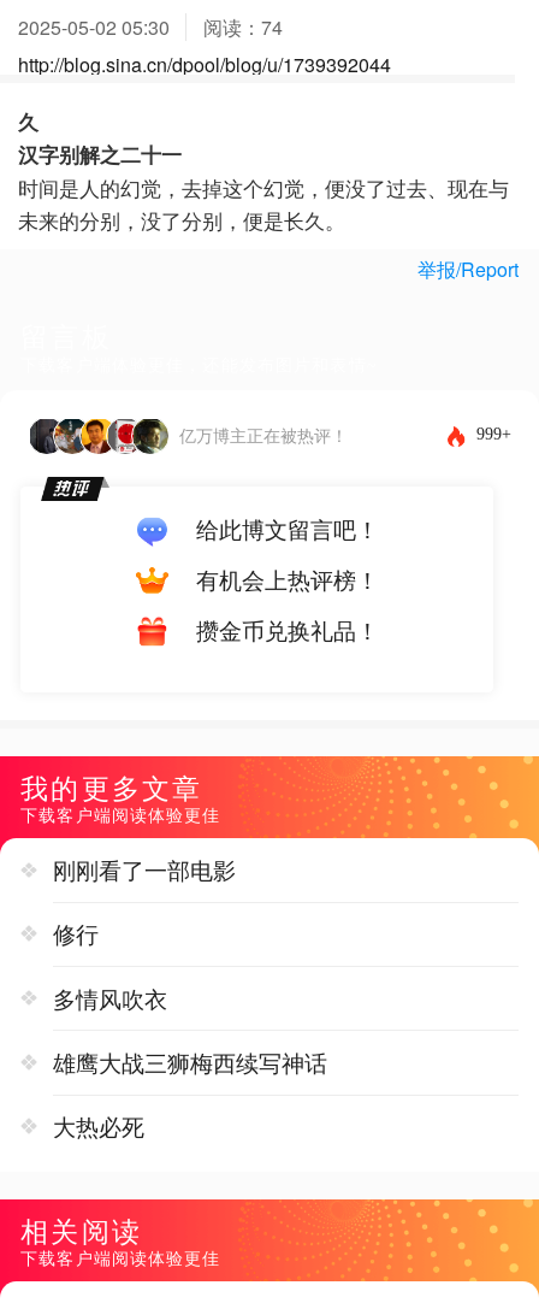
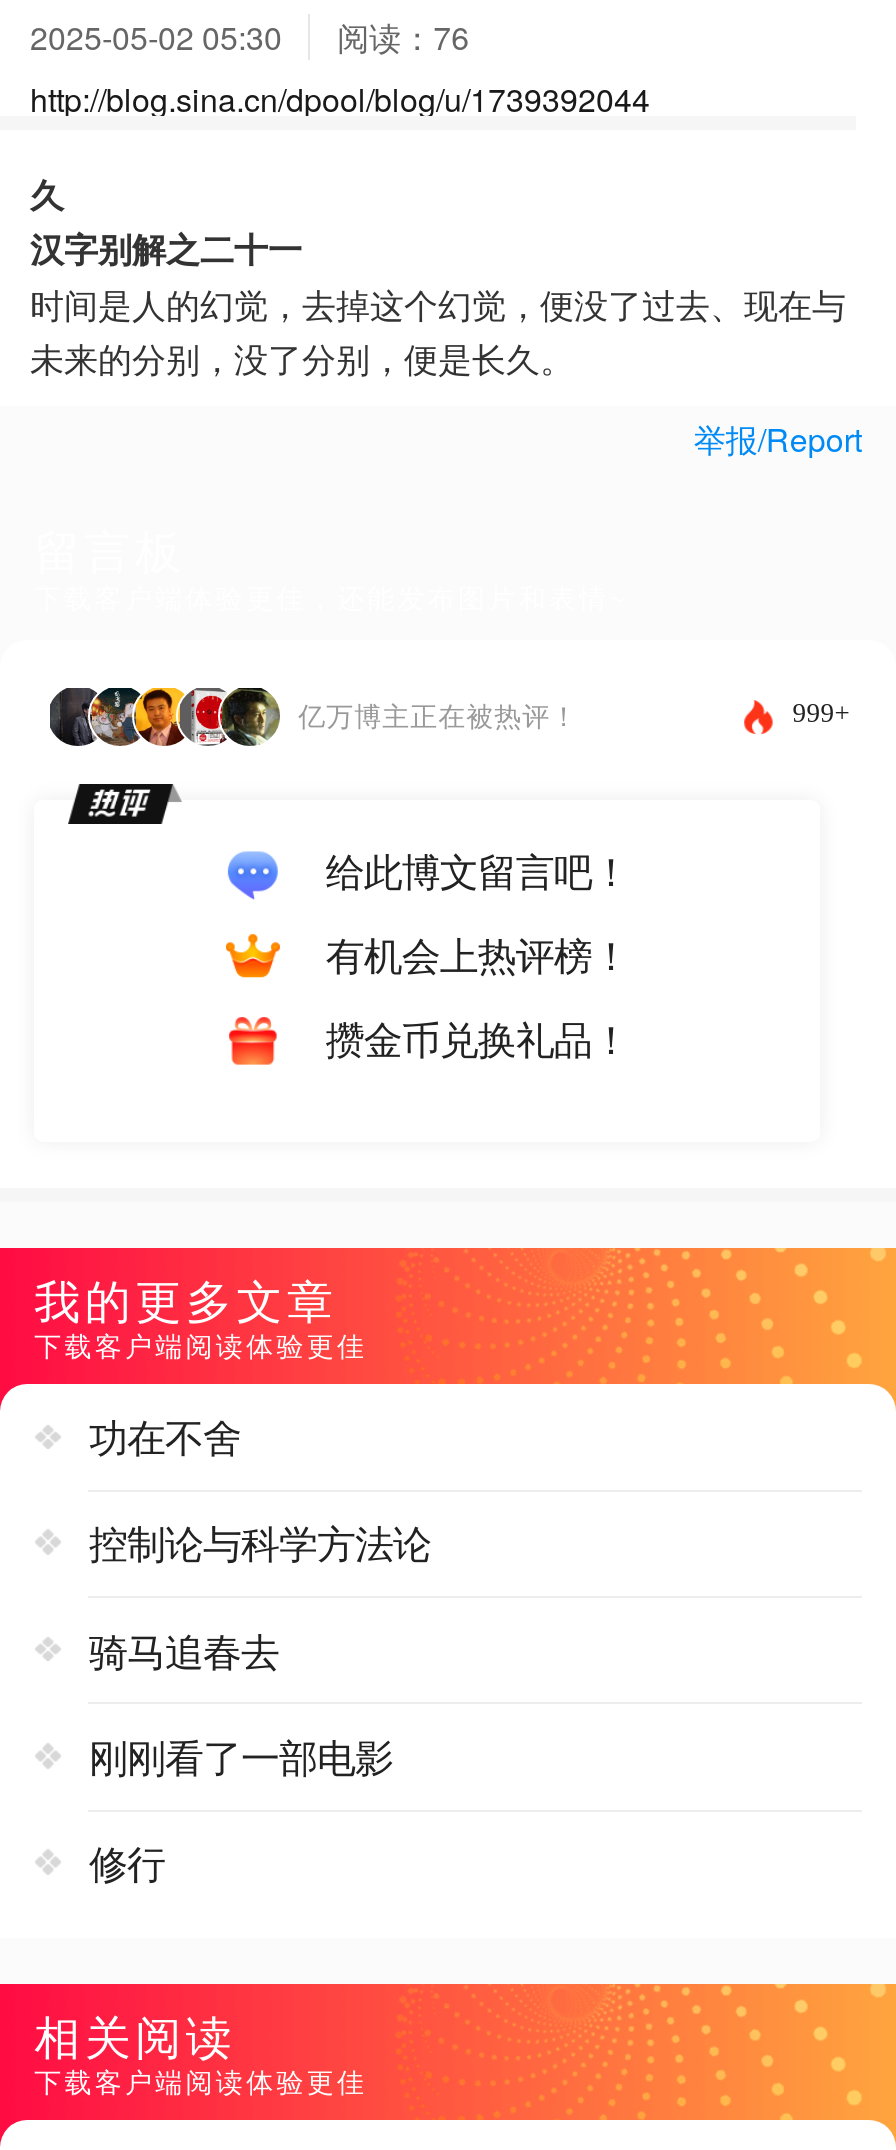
- 2025-05-02 05:30 阅读：74
+ 2025-05-02 05:30 阅读：76

+ 功在不舍
+ 控制论与科学方法论
+ 骑马追春去

moved down: 刚刚看了一部电影 | 修行

- 多情风吹衣
- 雄鹰大战三狮梅西续写神话
- 大热必死
